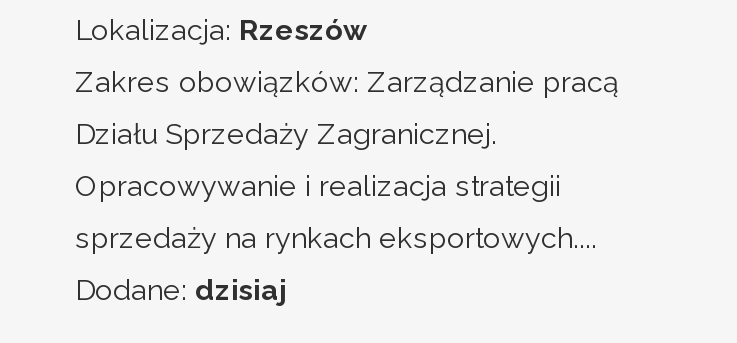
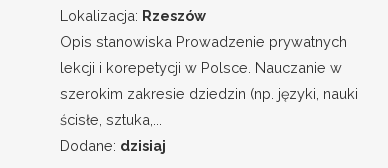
- Zakres obowiązków: Zarządzanie pracą
+ Opis stanowiska Prowadzenie prywatnych

- Działu Sprzedaży Zagranicznej.
+ lekcji i korepetycji w Polsce. Nauczanie w

- Opracowywanie i realizacja strategii
+ szerokim zakresie dziedzin (np. języki, nauki

- sprzedaży na rynkach eksportowych....
+ ścisłe, sztuka,...
